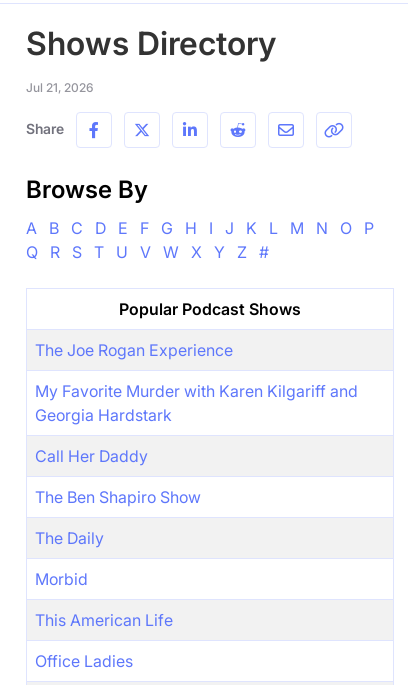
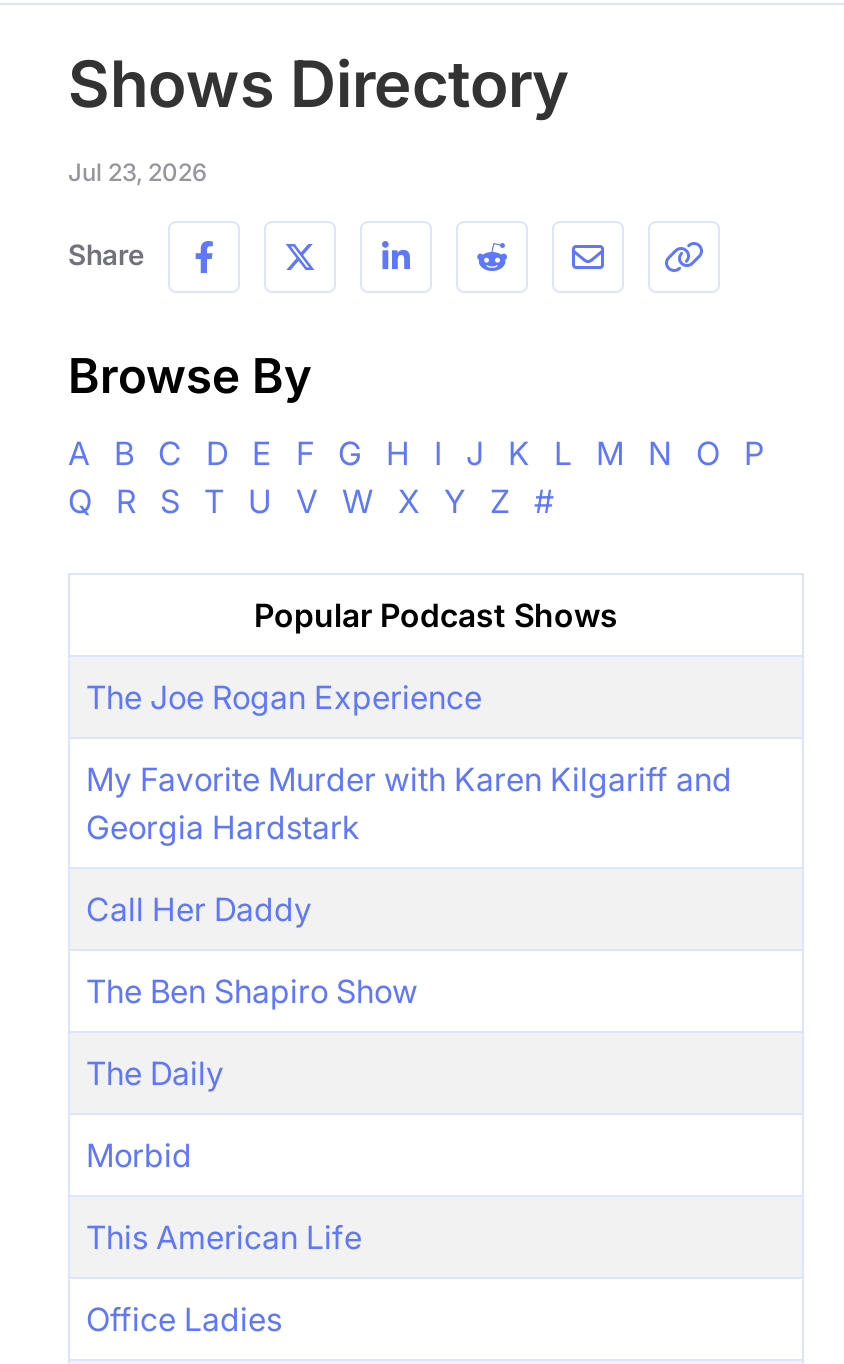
- Jul 21, 2026
+ Jul 23, 2026
